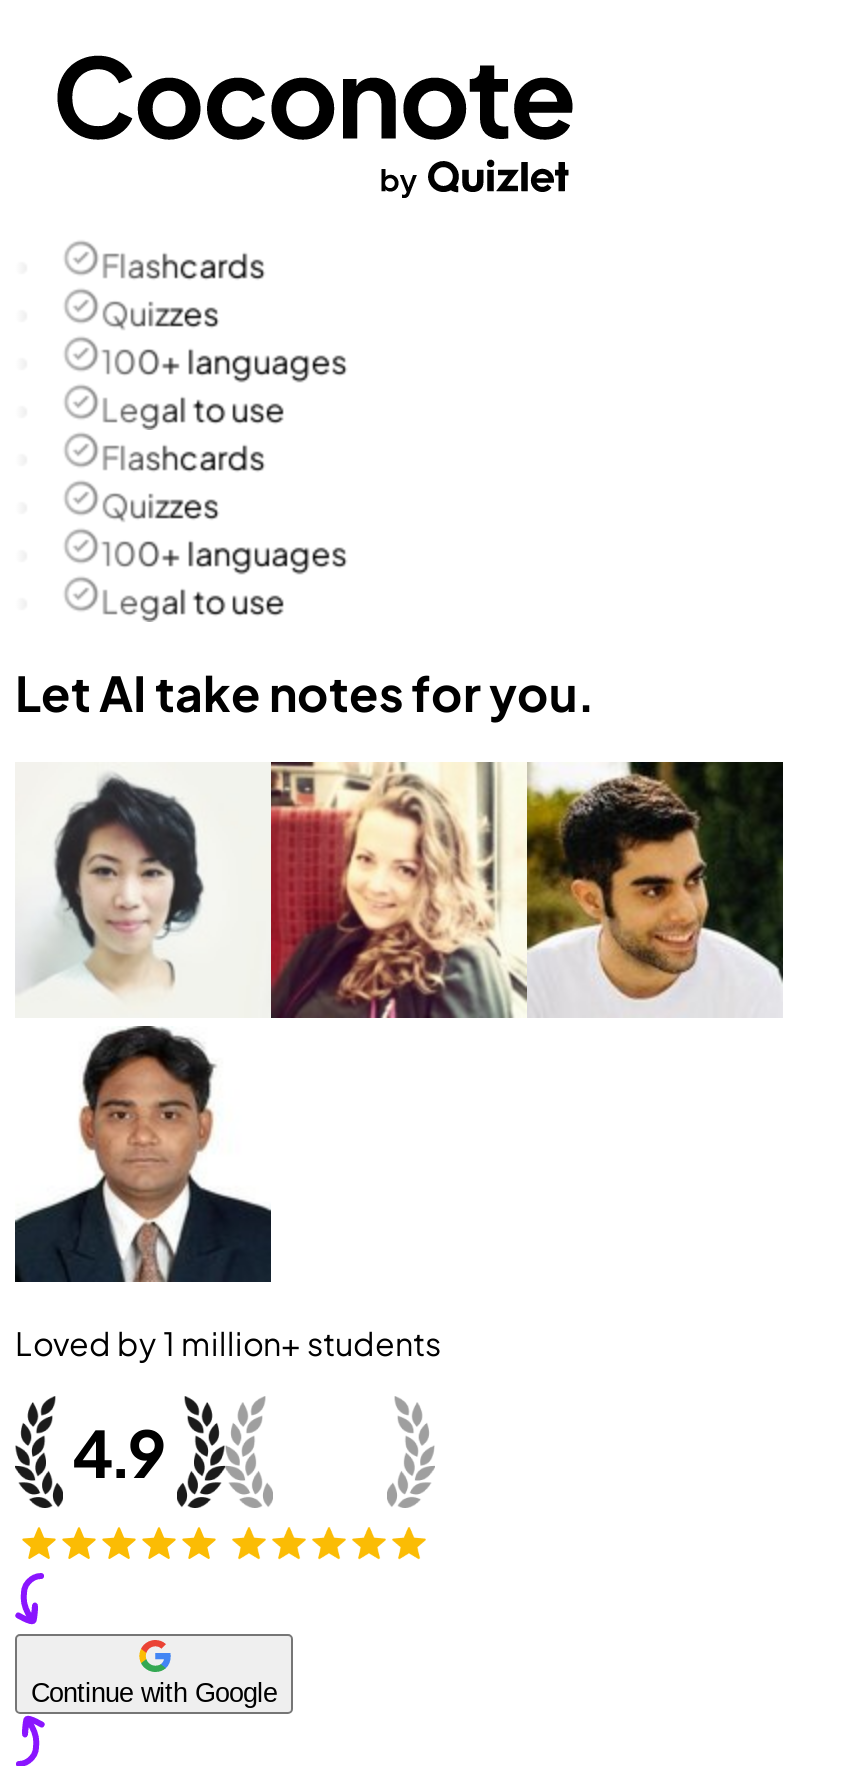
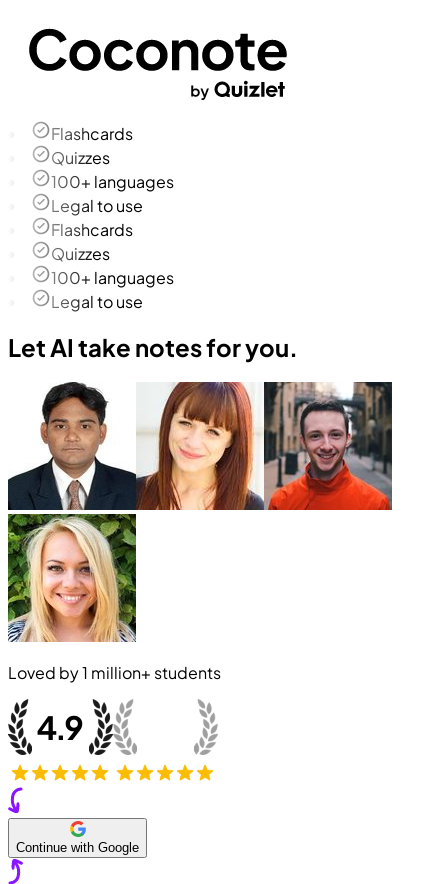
- [image]
+ [image]
